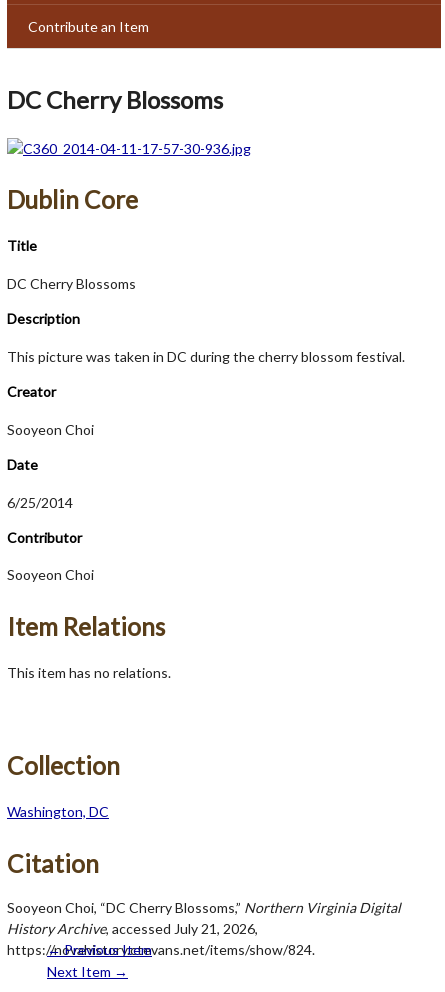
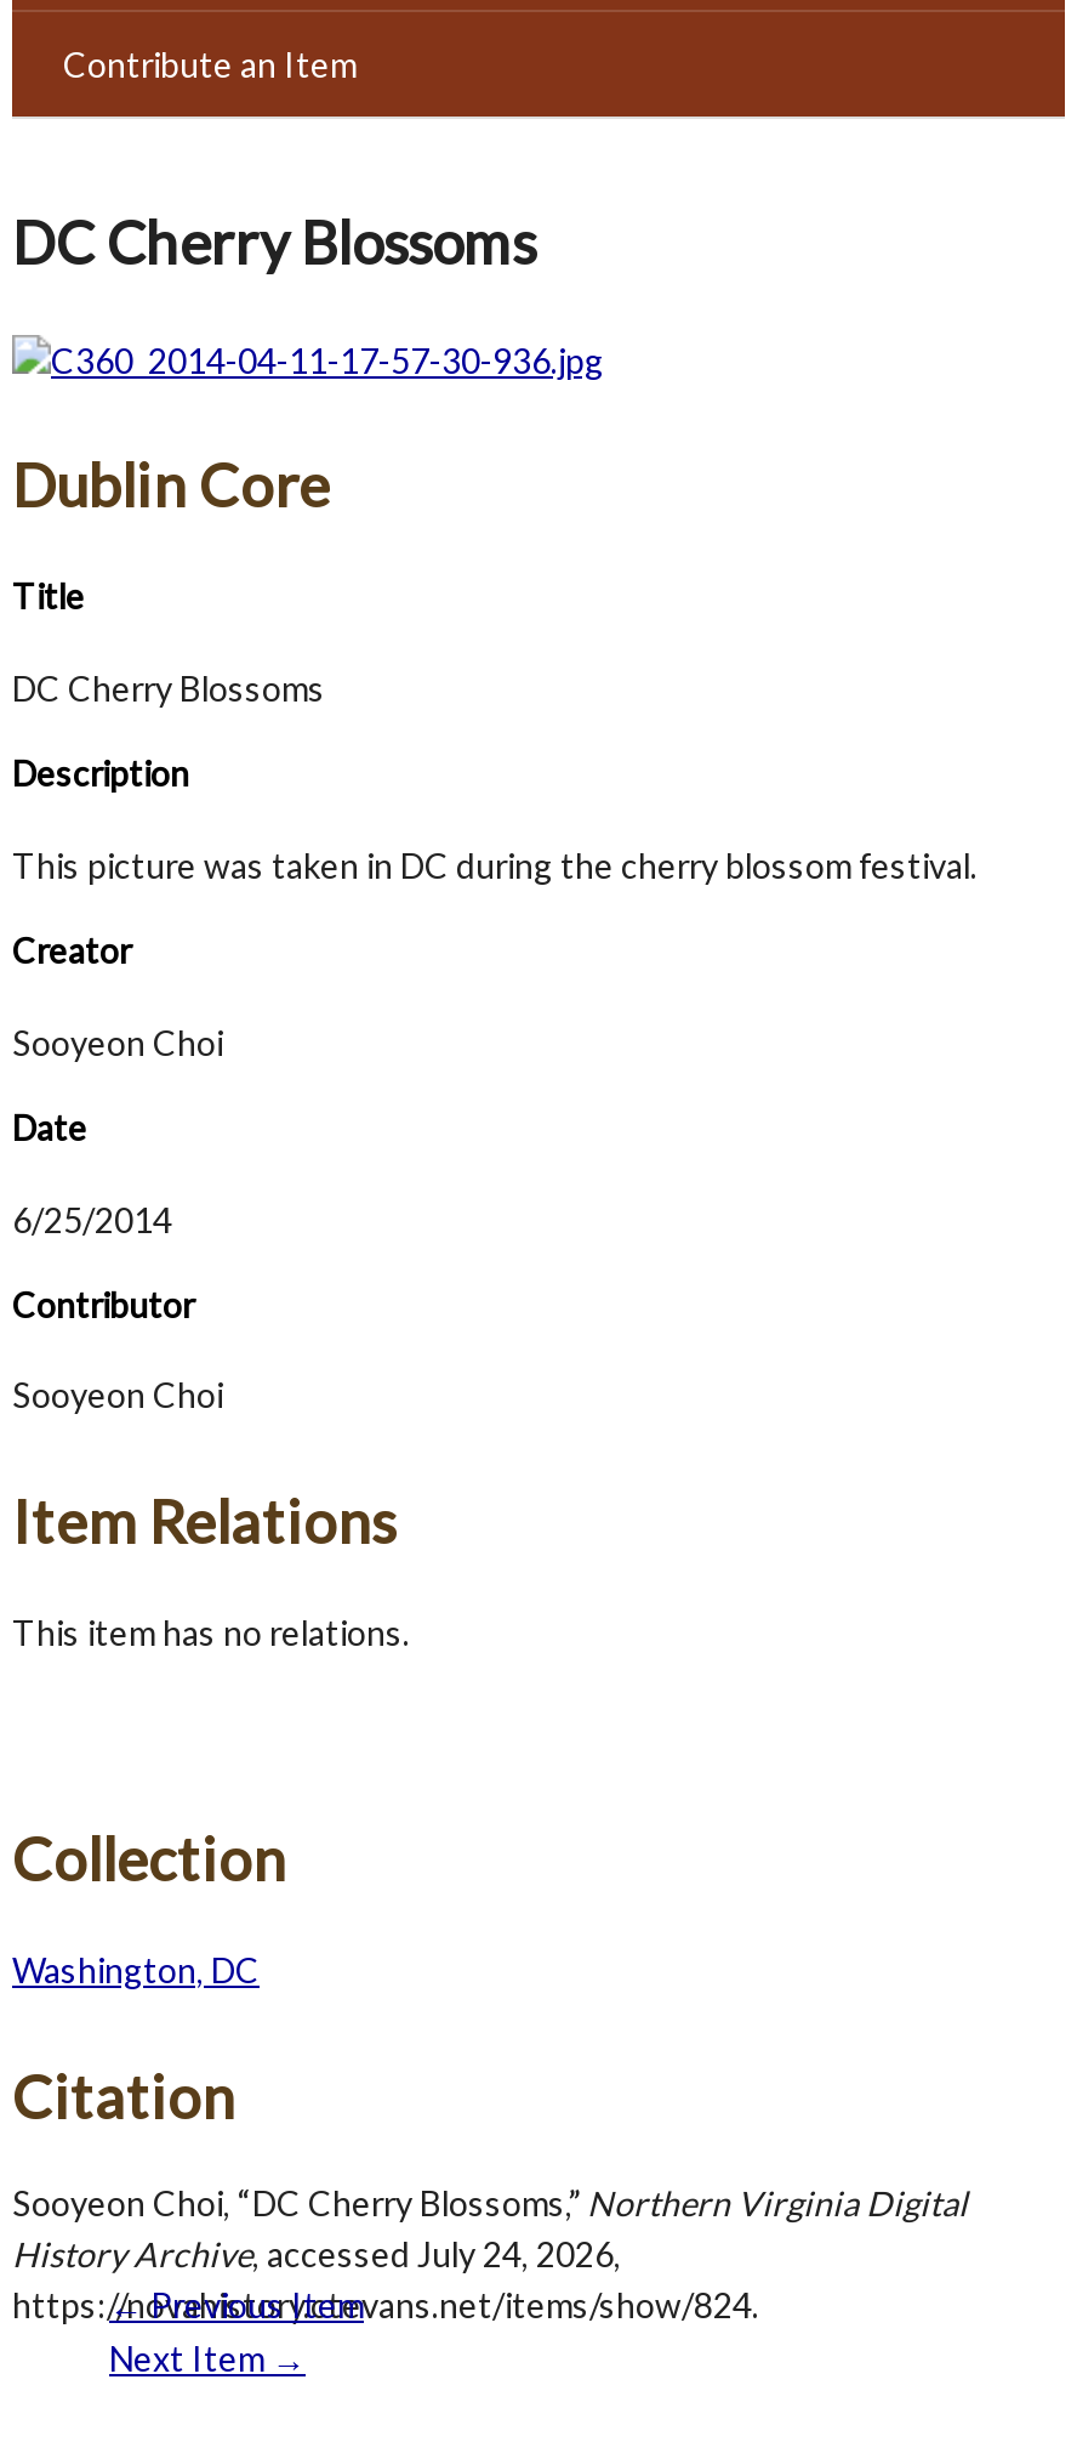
- History Archive, accessed July 21, 2026,
+ History Archive, accessed July 24, 2026,
